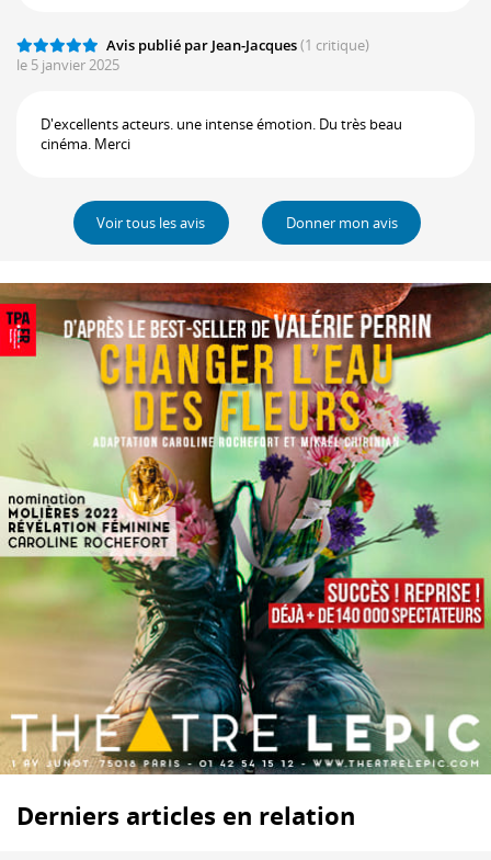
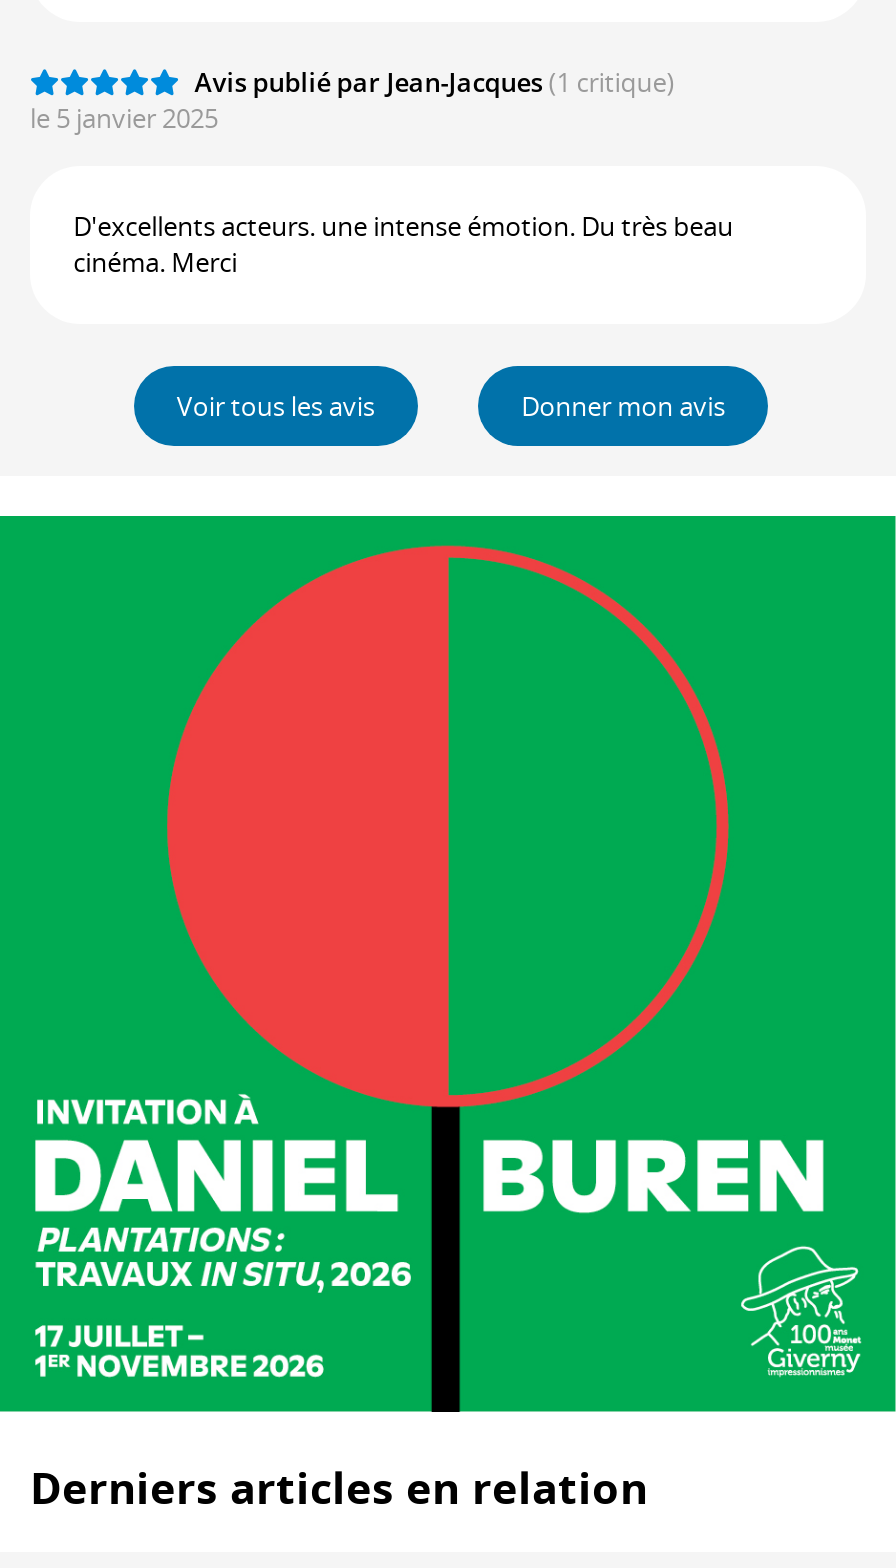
- [image]
+ [image]
